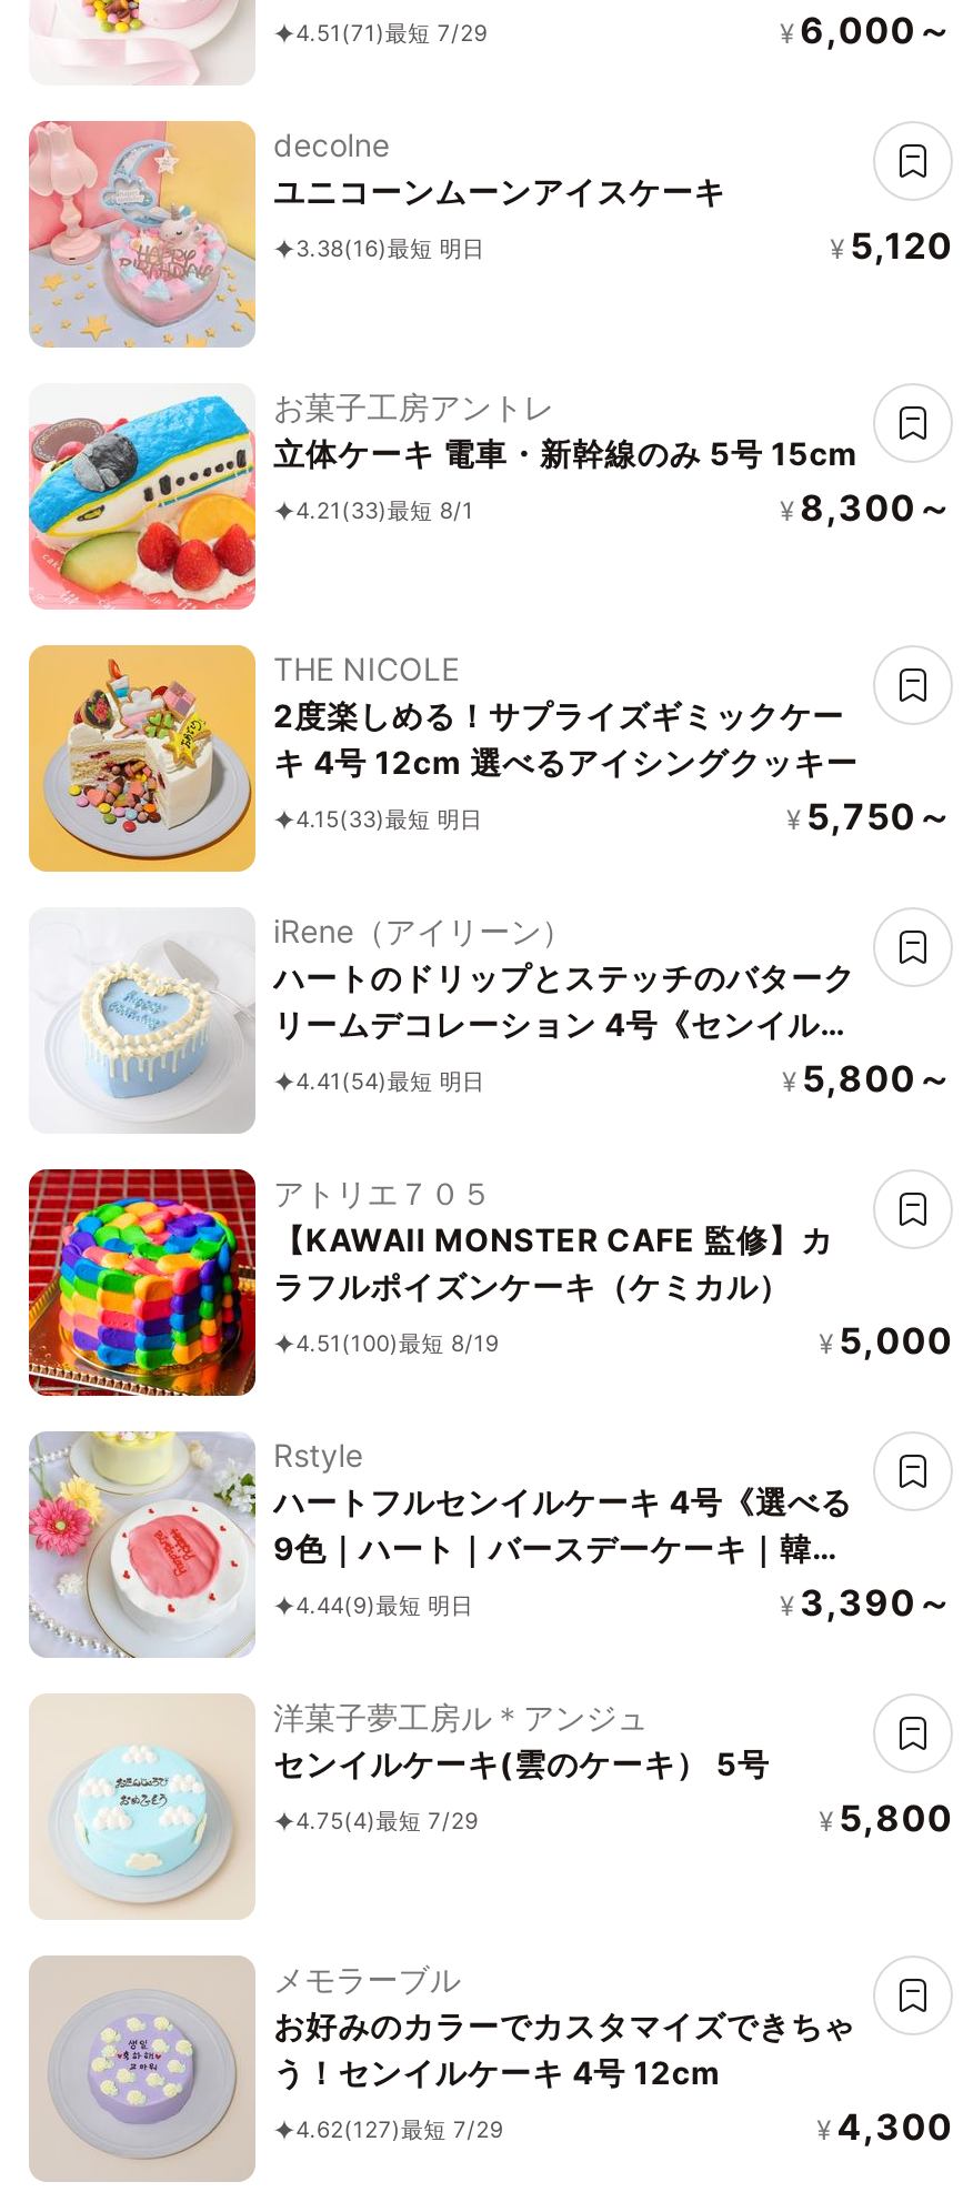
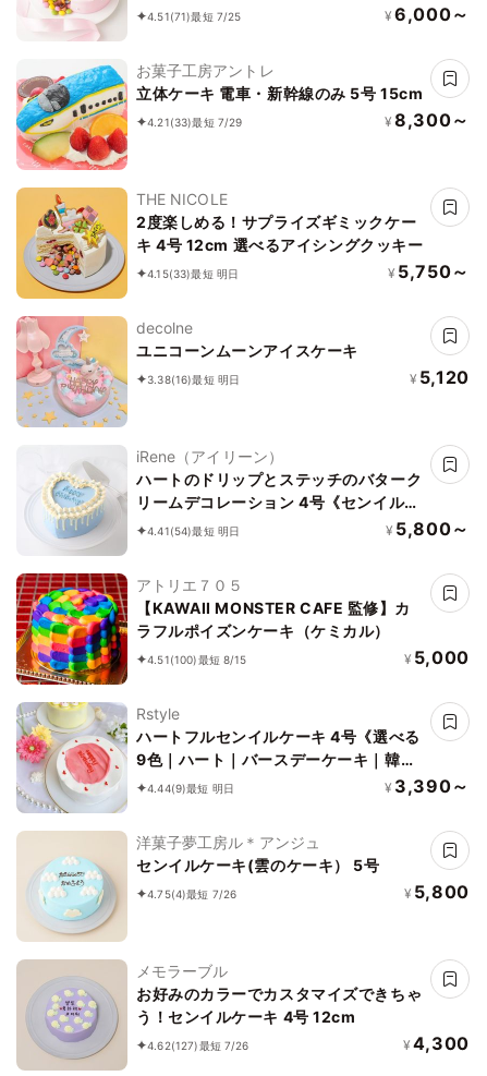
- 4.51 (71)最短 7/29
+ 4.51 (71)最短 7/25

moved down: [image] | decolne | ユニコーンムーンアイスケーキ | 3.38(16)最短 明日 | ¥ 5,120

moved up: [image] | お菓子工房アントレ | 立体ケーキ 電車・新幹線のみ 5号 15cm | ¥ 8,300～

- 4.21 (33)最短 8/1
+ 4.21 (33)最短 7/29

moved up: [image] | THE NICOLE | 2度楽しめる！サプライズギミックケー | キ 4号 12cm 選べるアイシングクッキー | 4.15(33)最短 明日 | ¥ 5,750～

- 4.51 (100)最短 8/19
+ 4.51 (100)最短 8/15

- 4.75(4)最短 7/29
+ 4.75(4)最短 7/26

- 4.62(127)最短 7/29
+ 4.62(127)最短 7/26
